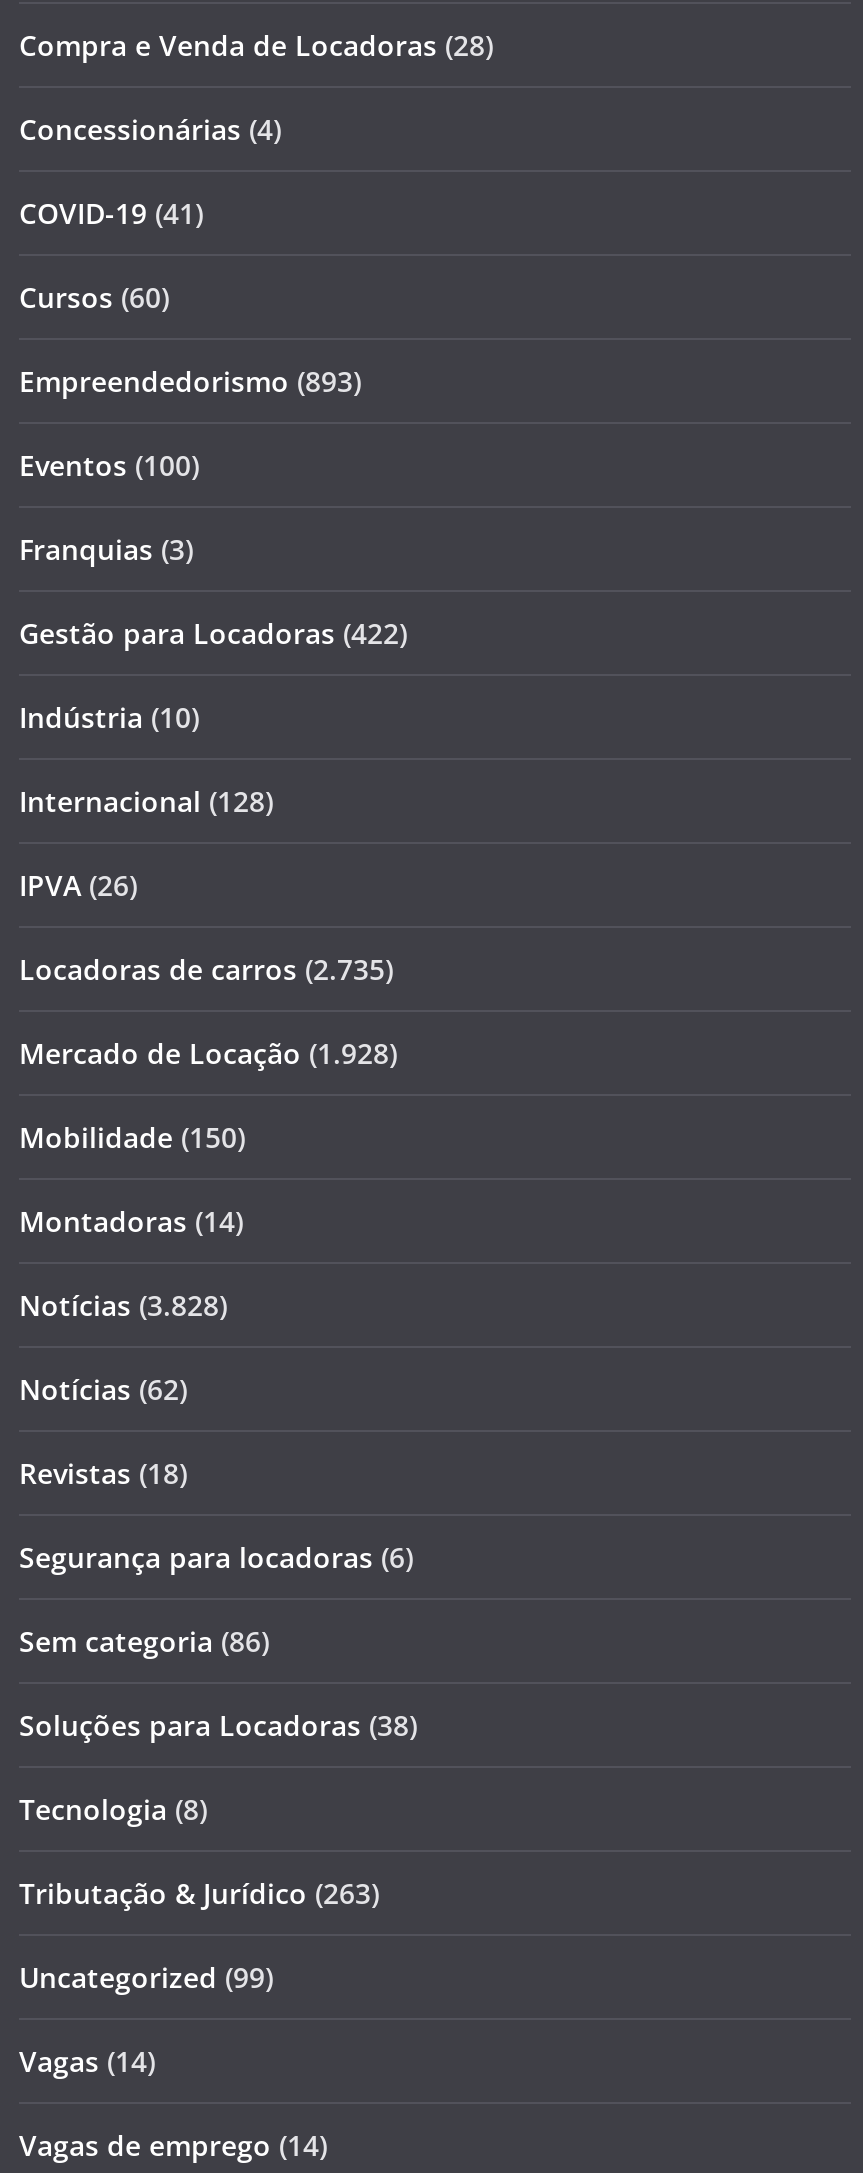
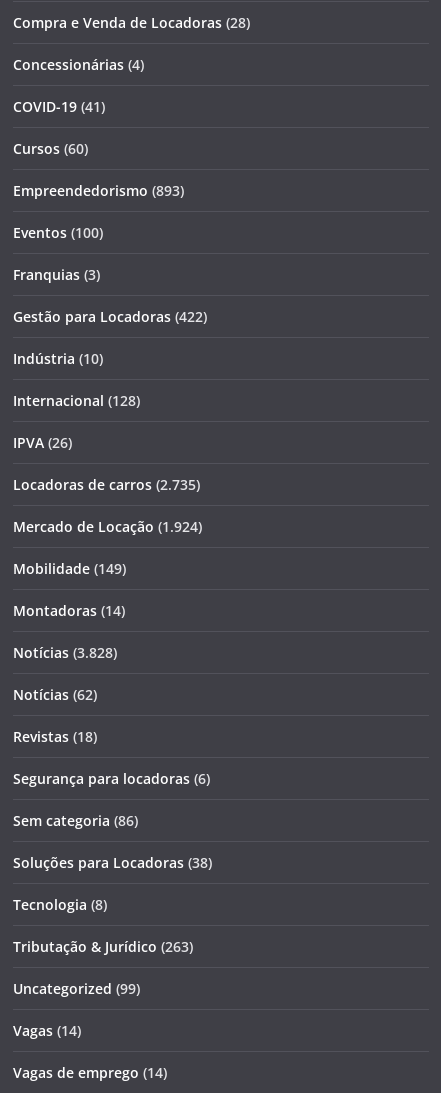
- Mercado de Locação (1.928)
+ Mercado de Locação (1.924)

- Mobilidade (150)
+ Mobilidade (149)
